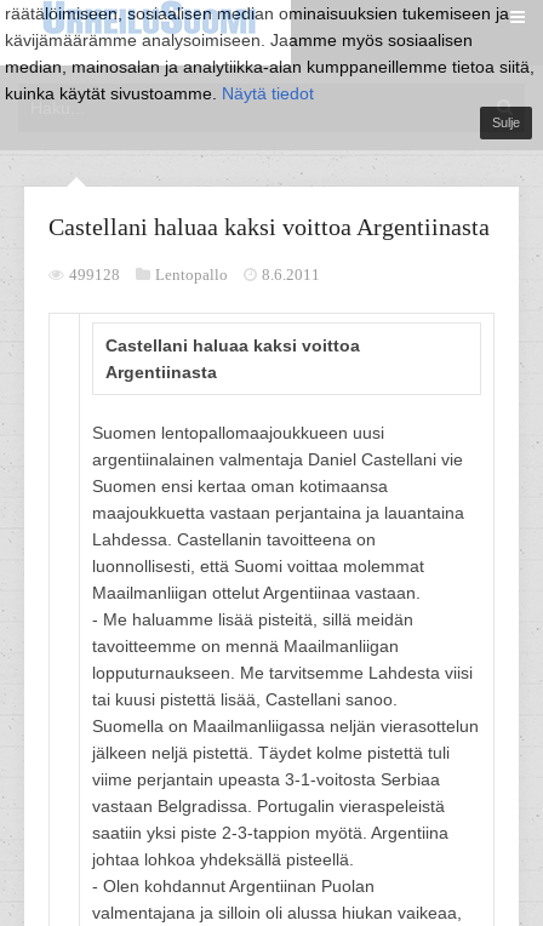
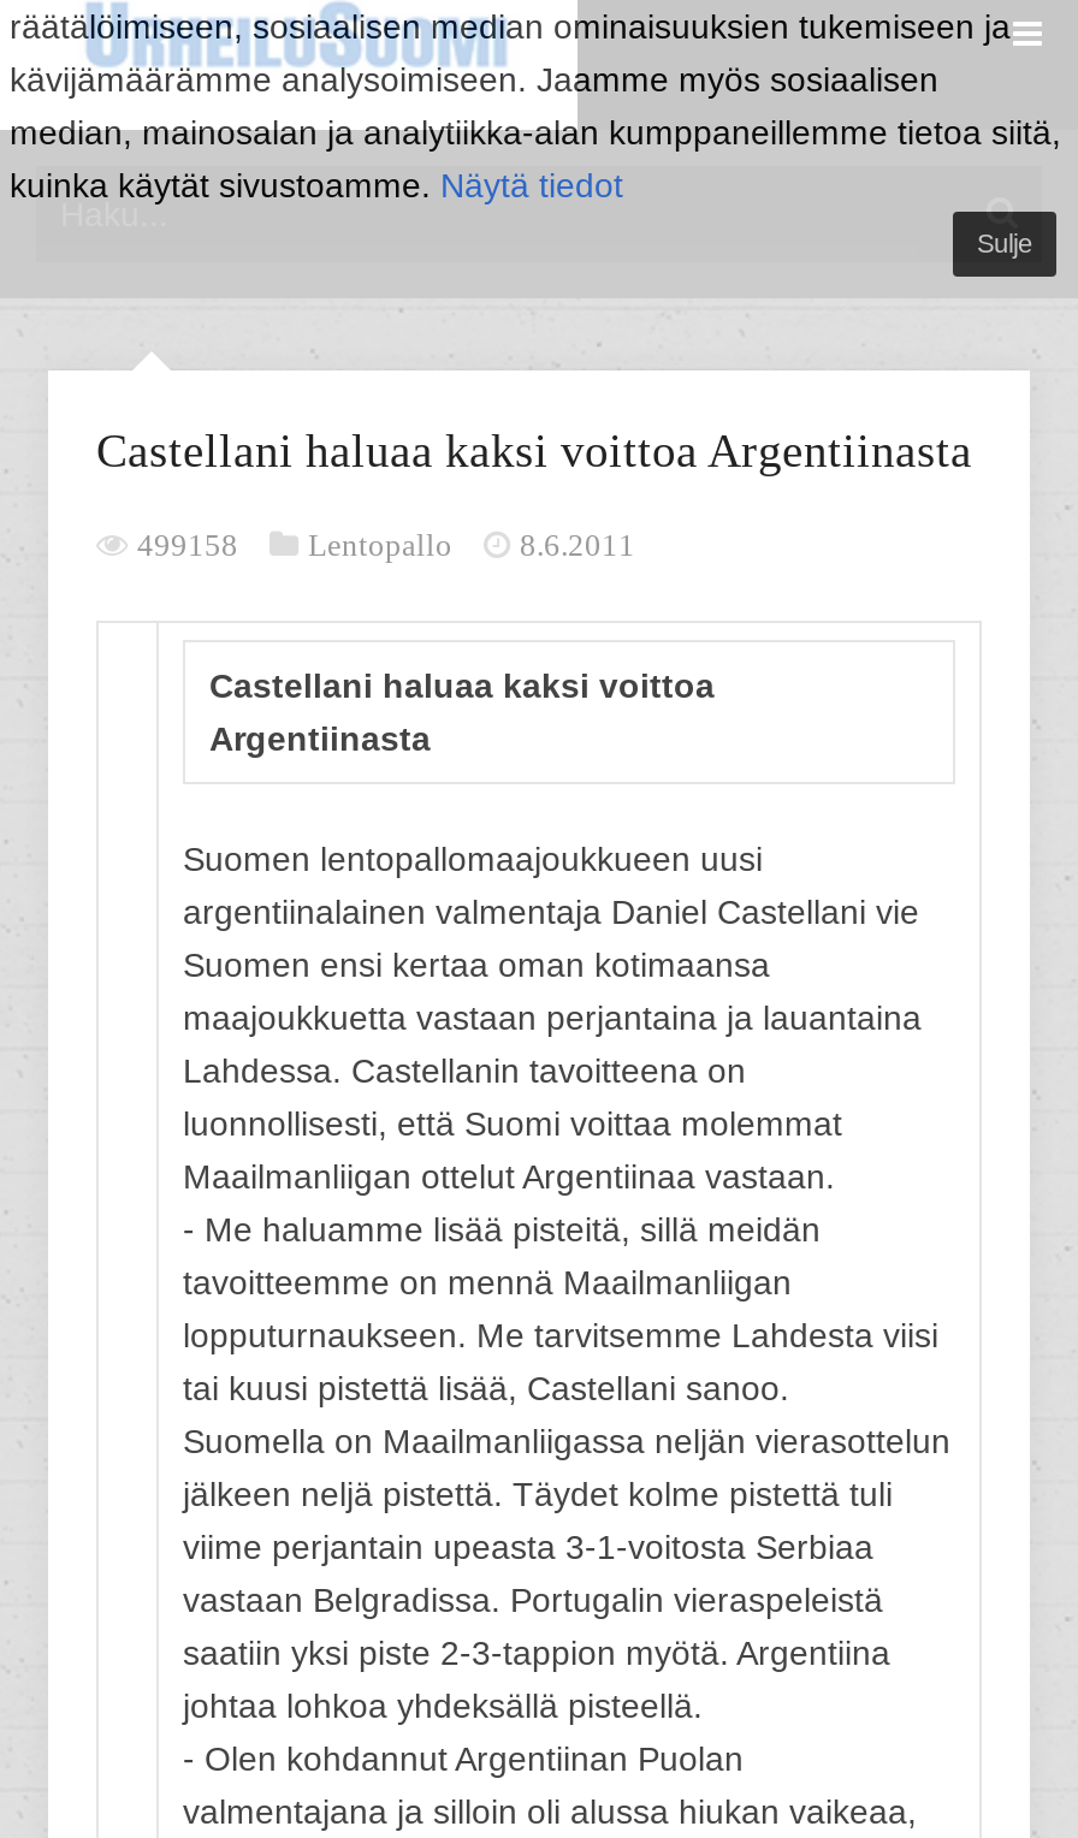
- 499128 Lentopallo 8.6.2011
+ 499158 Lentopallo 8.6.2011
